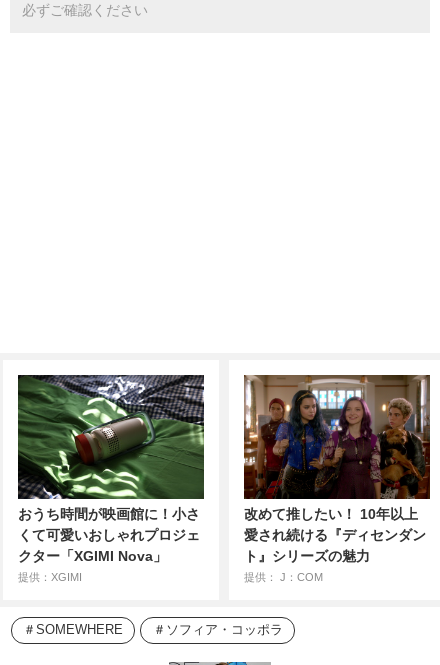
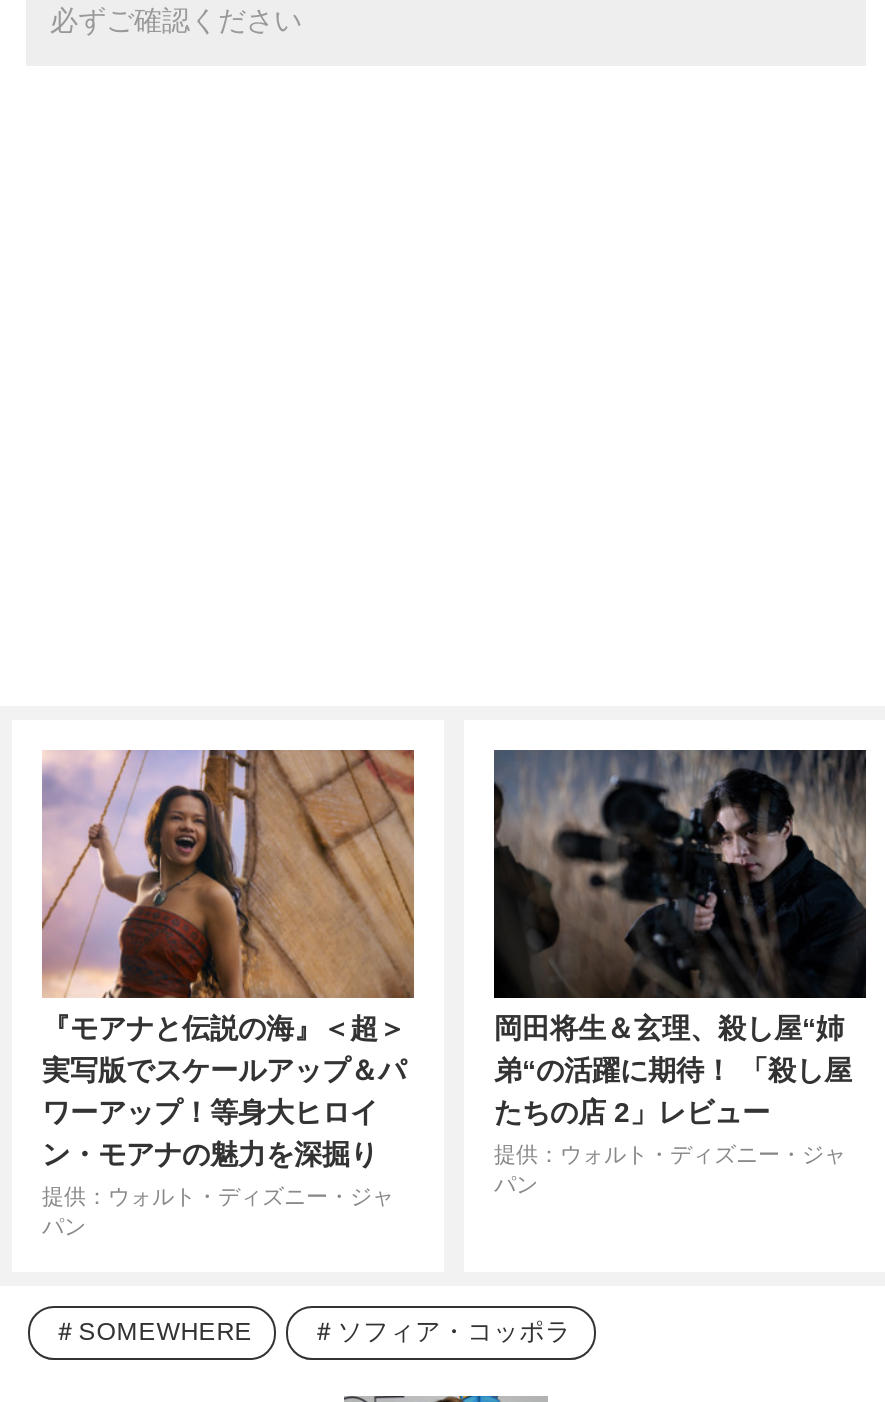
- [image]
+ [image]

- [image]
+ [image]

- おうち時間が映画館に！小さ
- くて可愛いおしゃれプロジェ
- クター「XGIMI Nova」
- 提供：XGIMI
+ 『モアナと伝説の海』＜超＞
+ 実写版でスケールアップ＆パ
+ ワーアップ！等身大ヒロイ
+ ン・モアナの魅力を深掘り
+ 提供：ウォルト・ディズニー・ジャ
+ パン

- 改めて推したい！ 10年以上
- 愛され続ける『ディセンダン
- ト』シリーズの魅力
- 提供： J：COM
+ 岡田将生＆玄理、殺し屋“姉
+ 弟“の活躍に期待！ 「殺し屋
+ たちの店 2」レビュー
+ 提供：ウォルト・ディズニー・ジャ
+ パン
